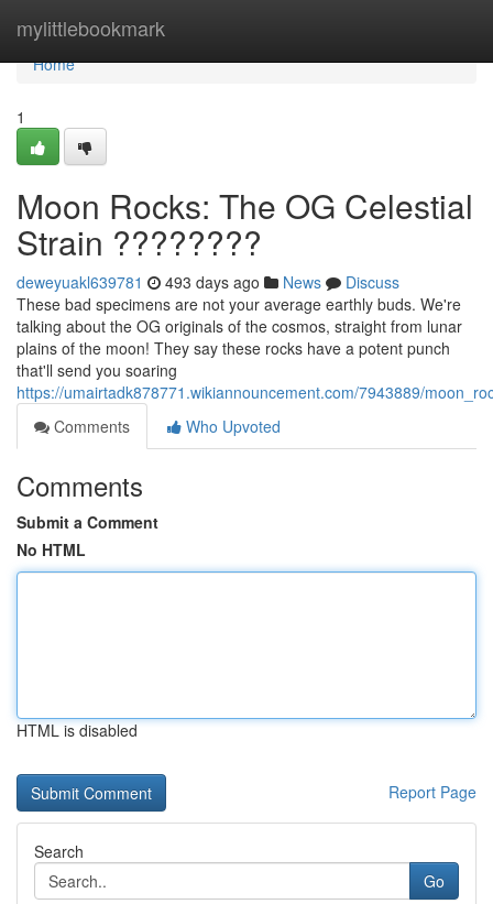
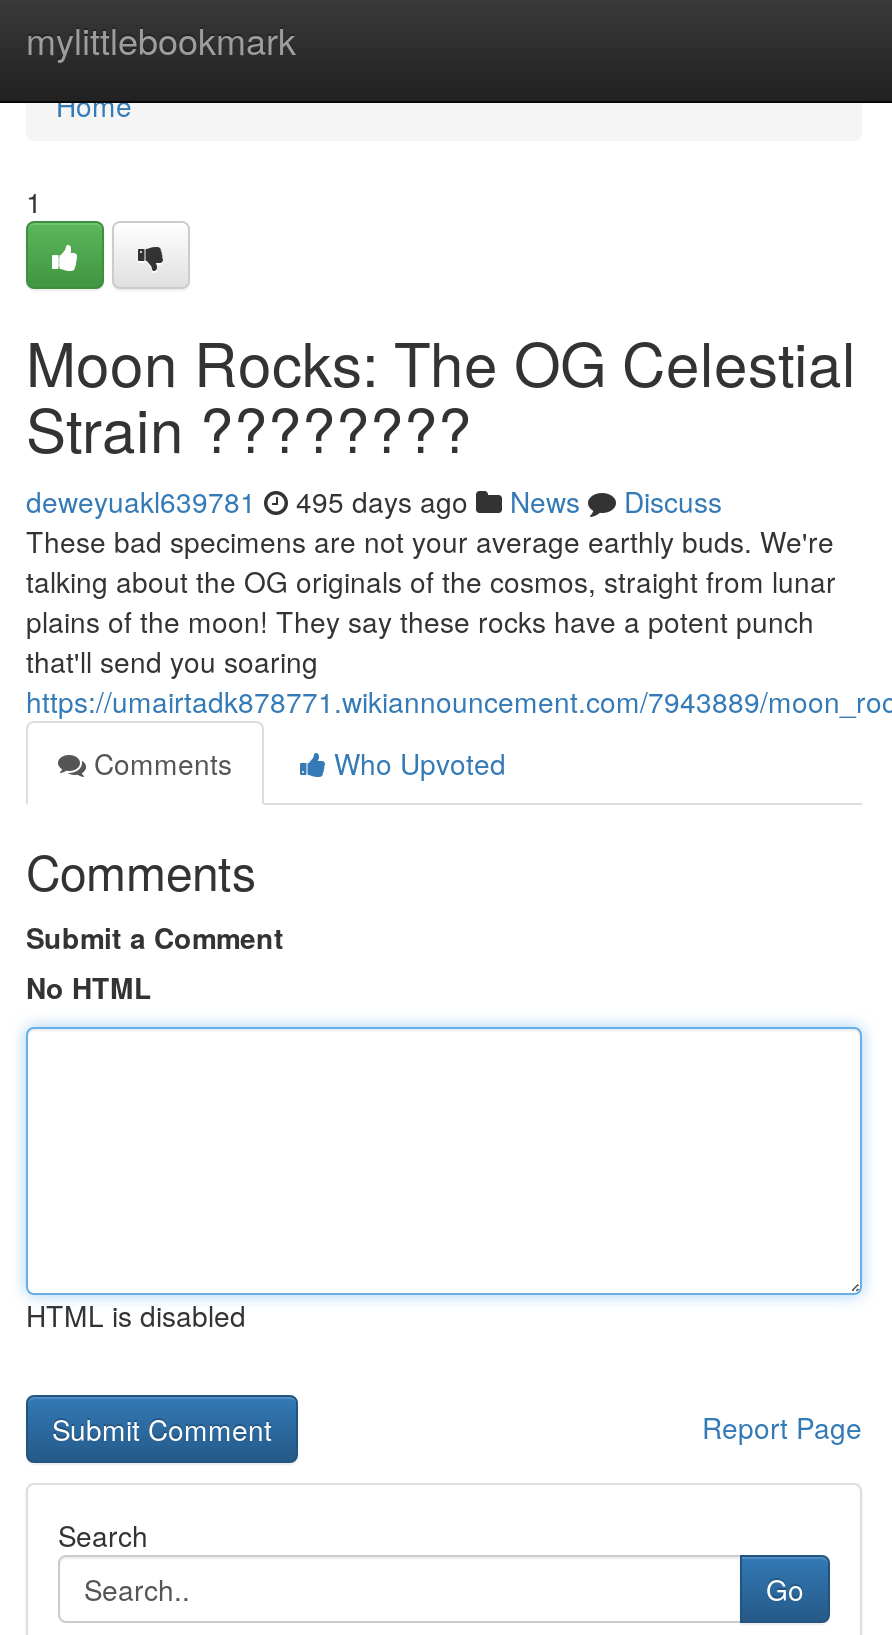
- deweyuakl639781 493 days ago News Discuss
+ deweyuakl639781 495 days ago News Discuss
